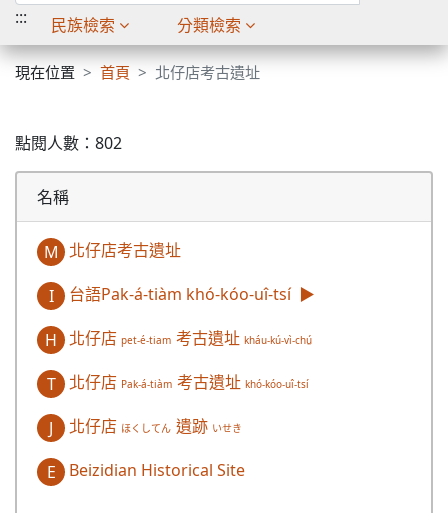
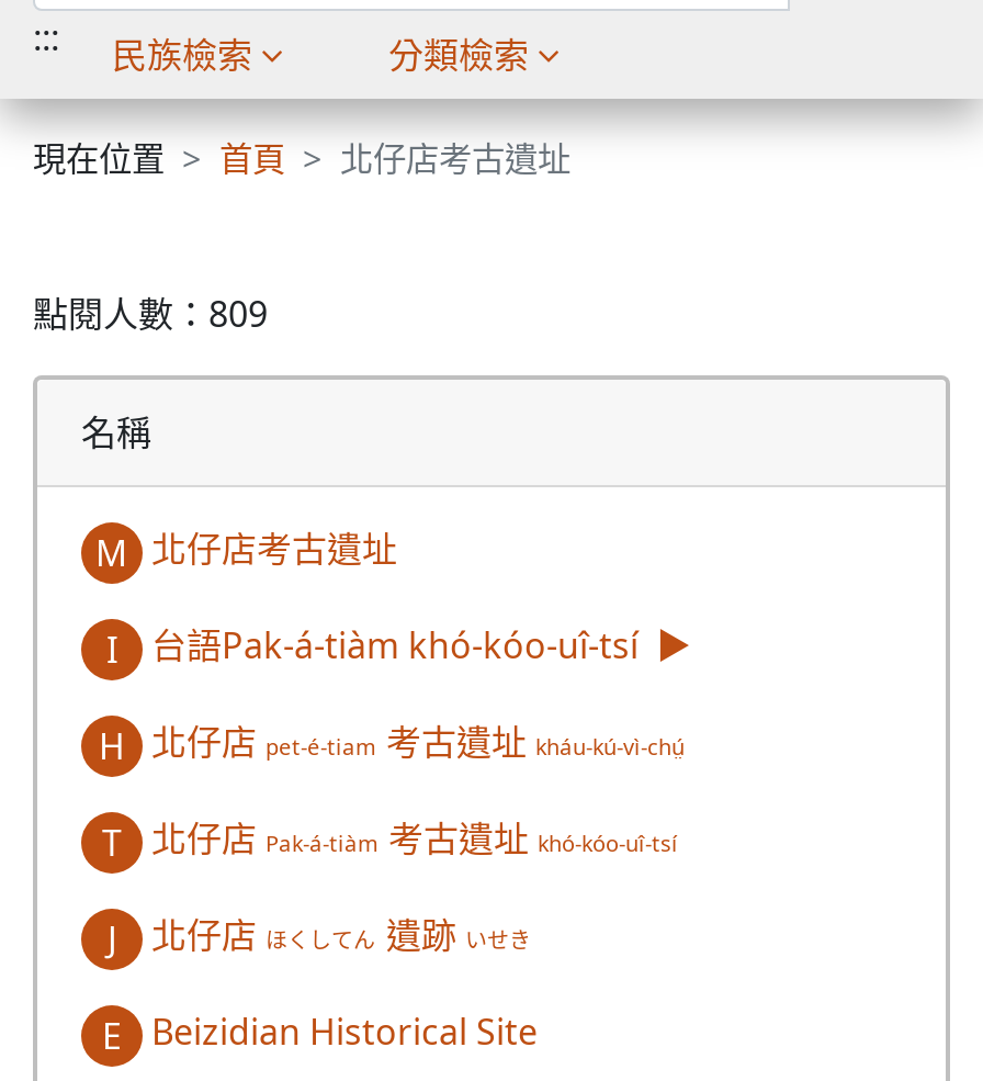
- 點閱人數：802
+ 點閱人數：809
